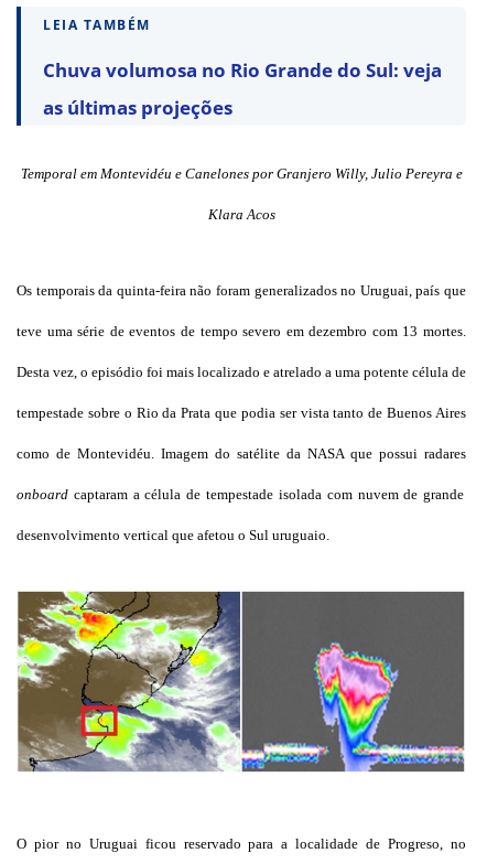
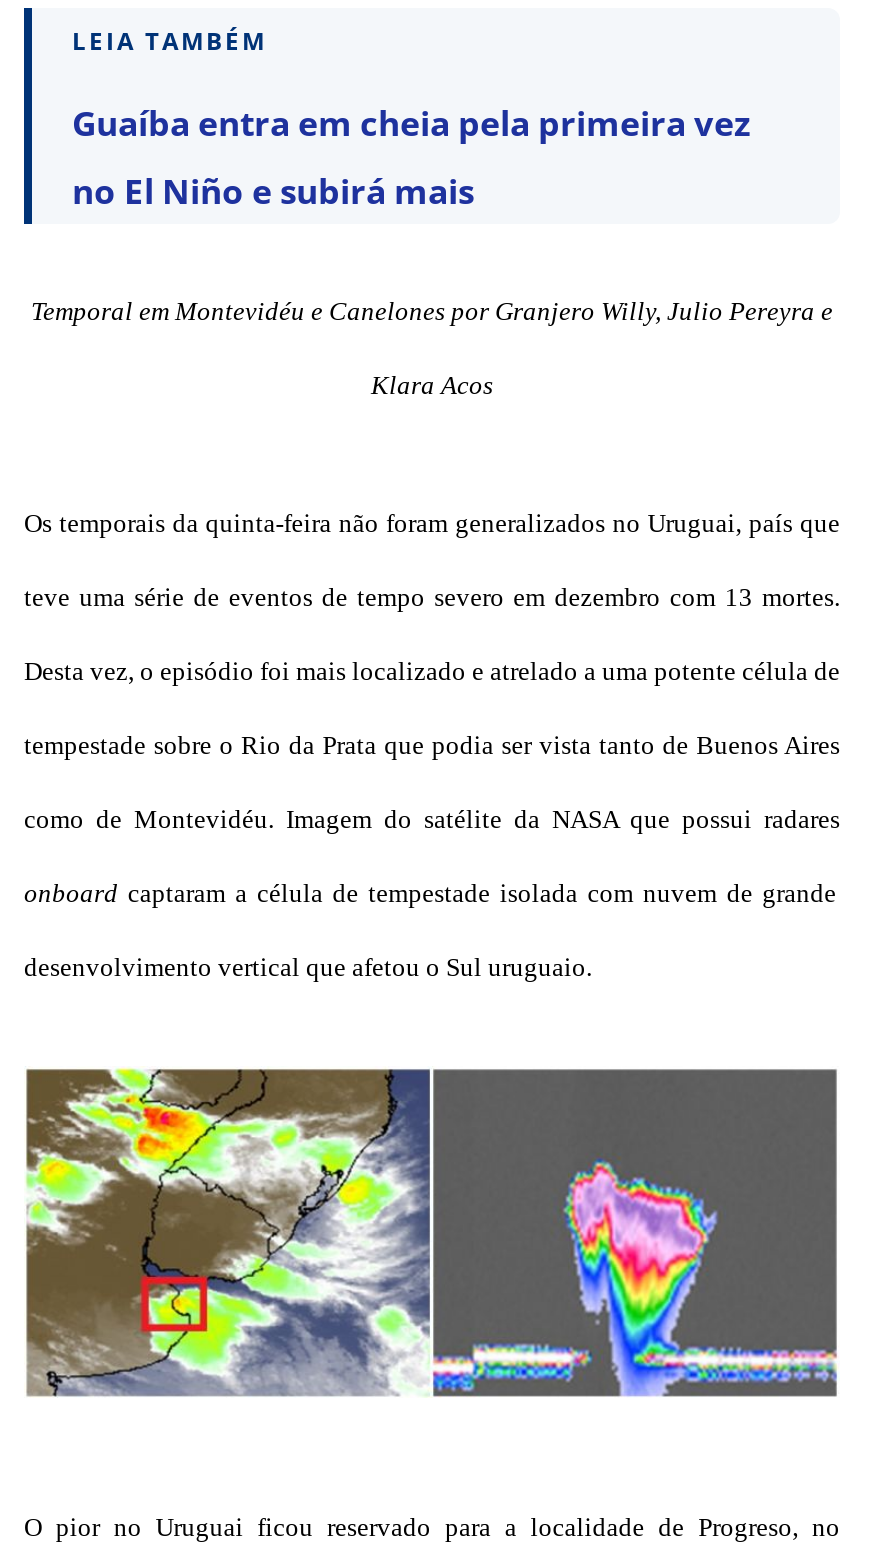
- Chuva volumosa no Rio Grande do Sul: veja
+ Guaíba entra em cheia pela primeira vez

- as últimas projeções
+ no El Niño e subirá mais
